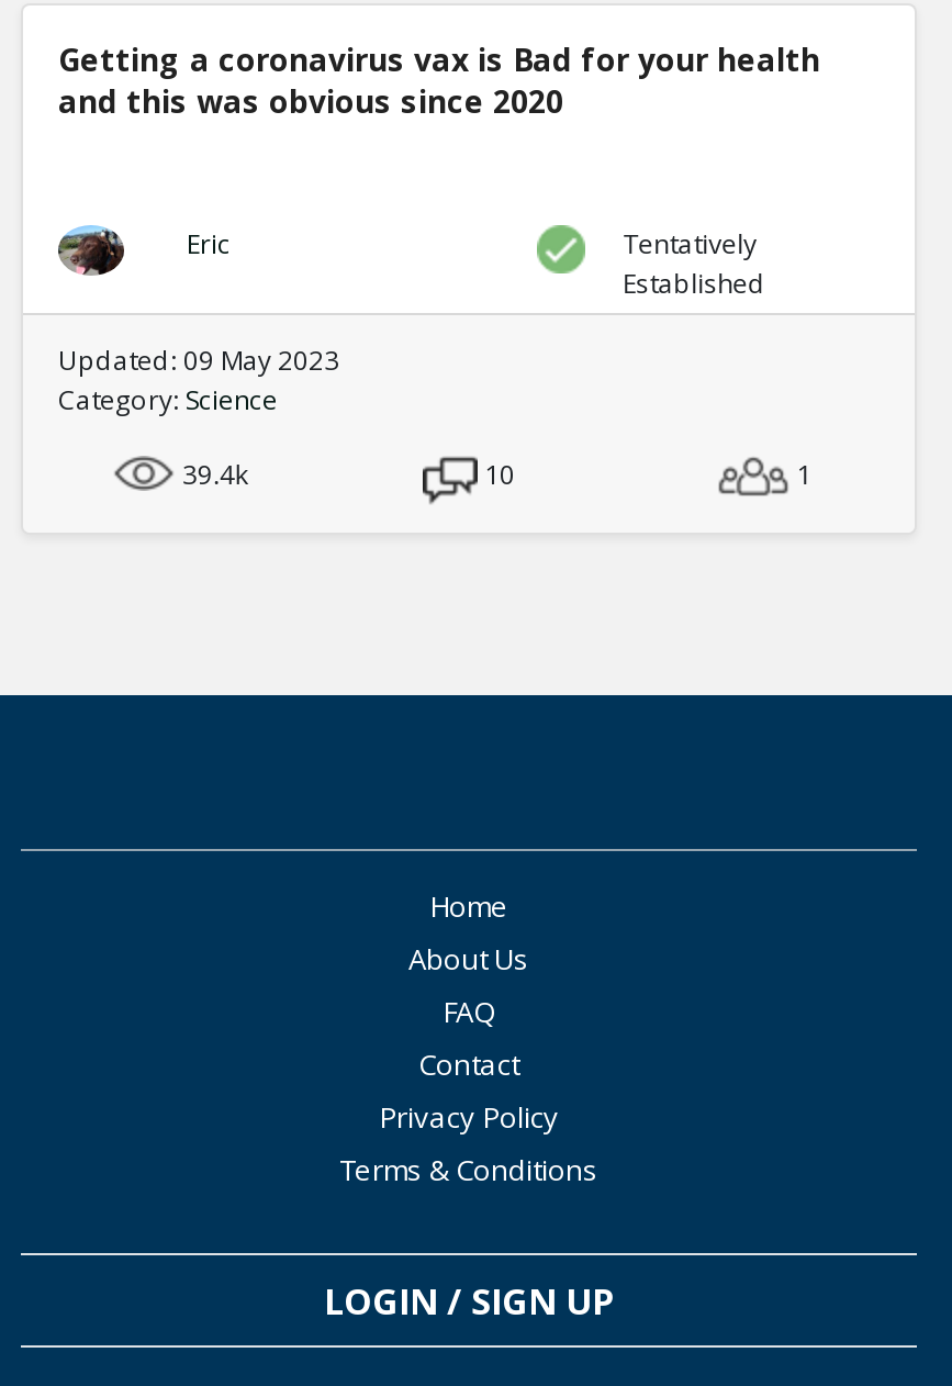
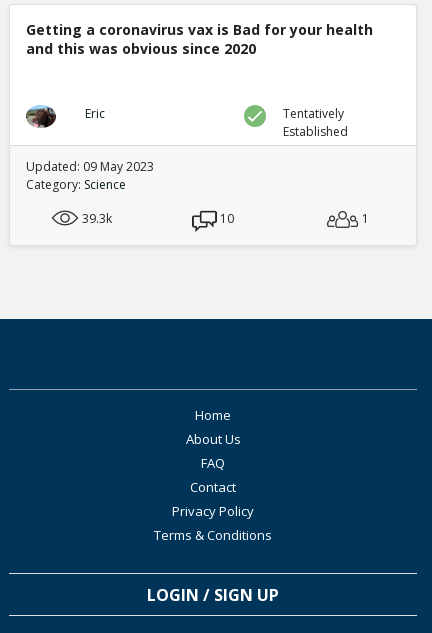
- 39.4k
+ 39.3k
